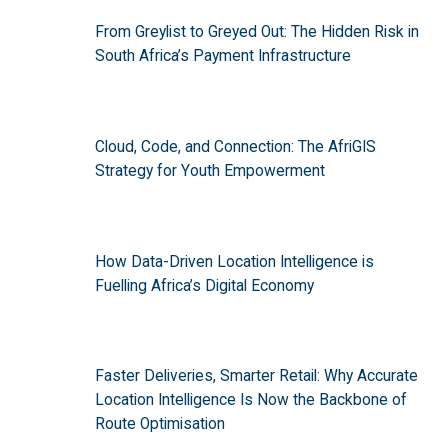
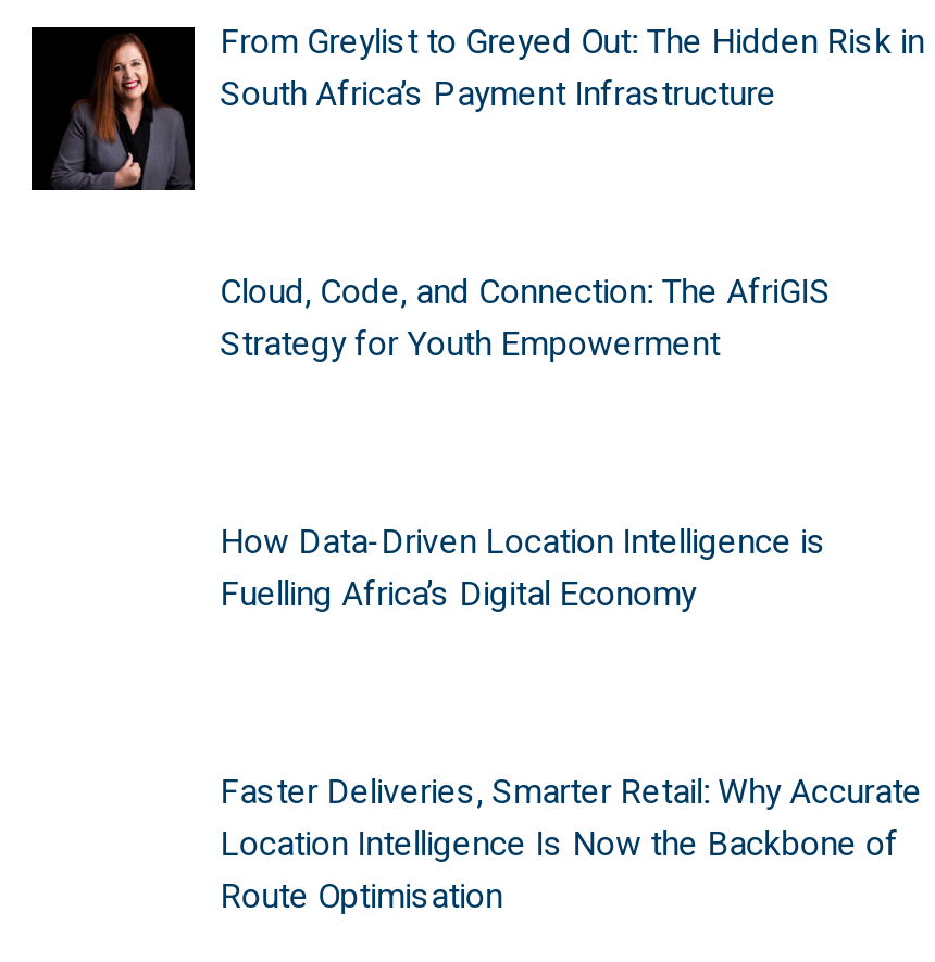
+ [image]
